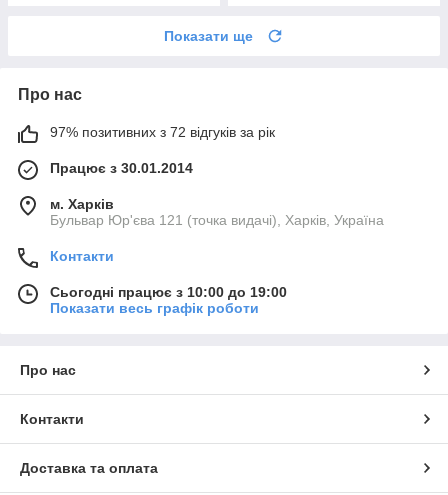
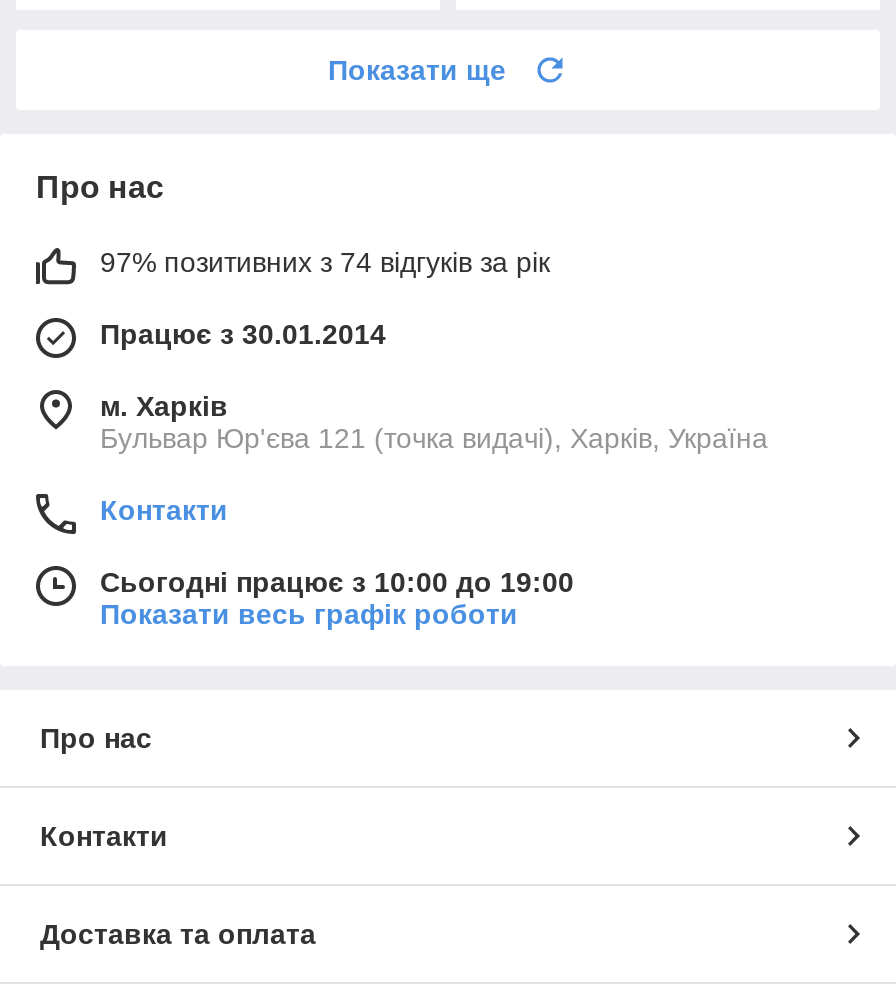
- 97% позитивних з 72 відгуків за рік
+ 97% позитивних з 74 відгуків за рік
